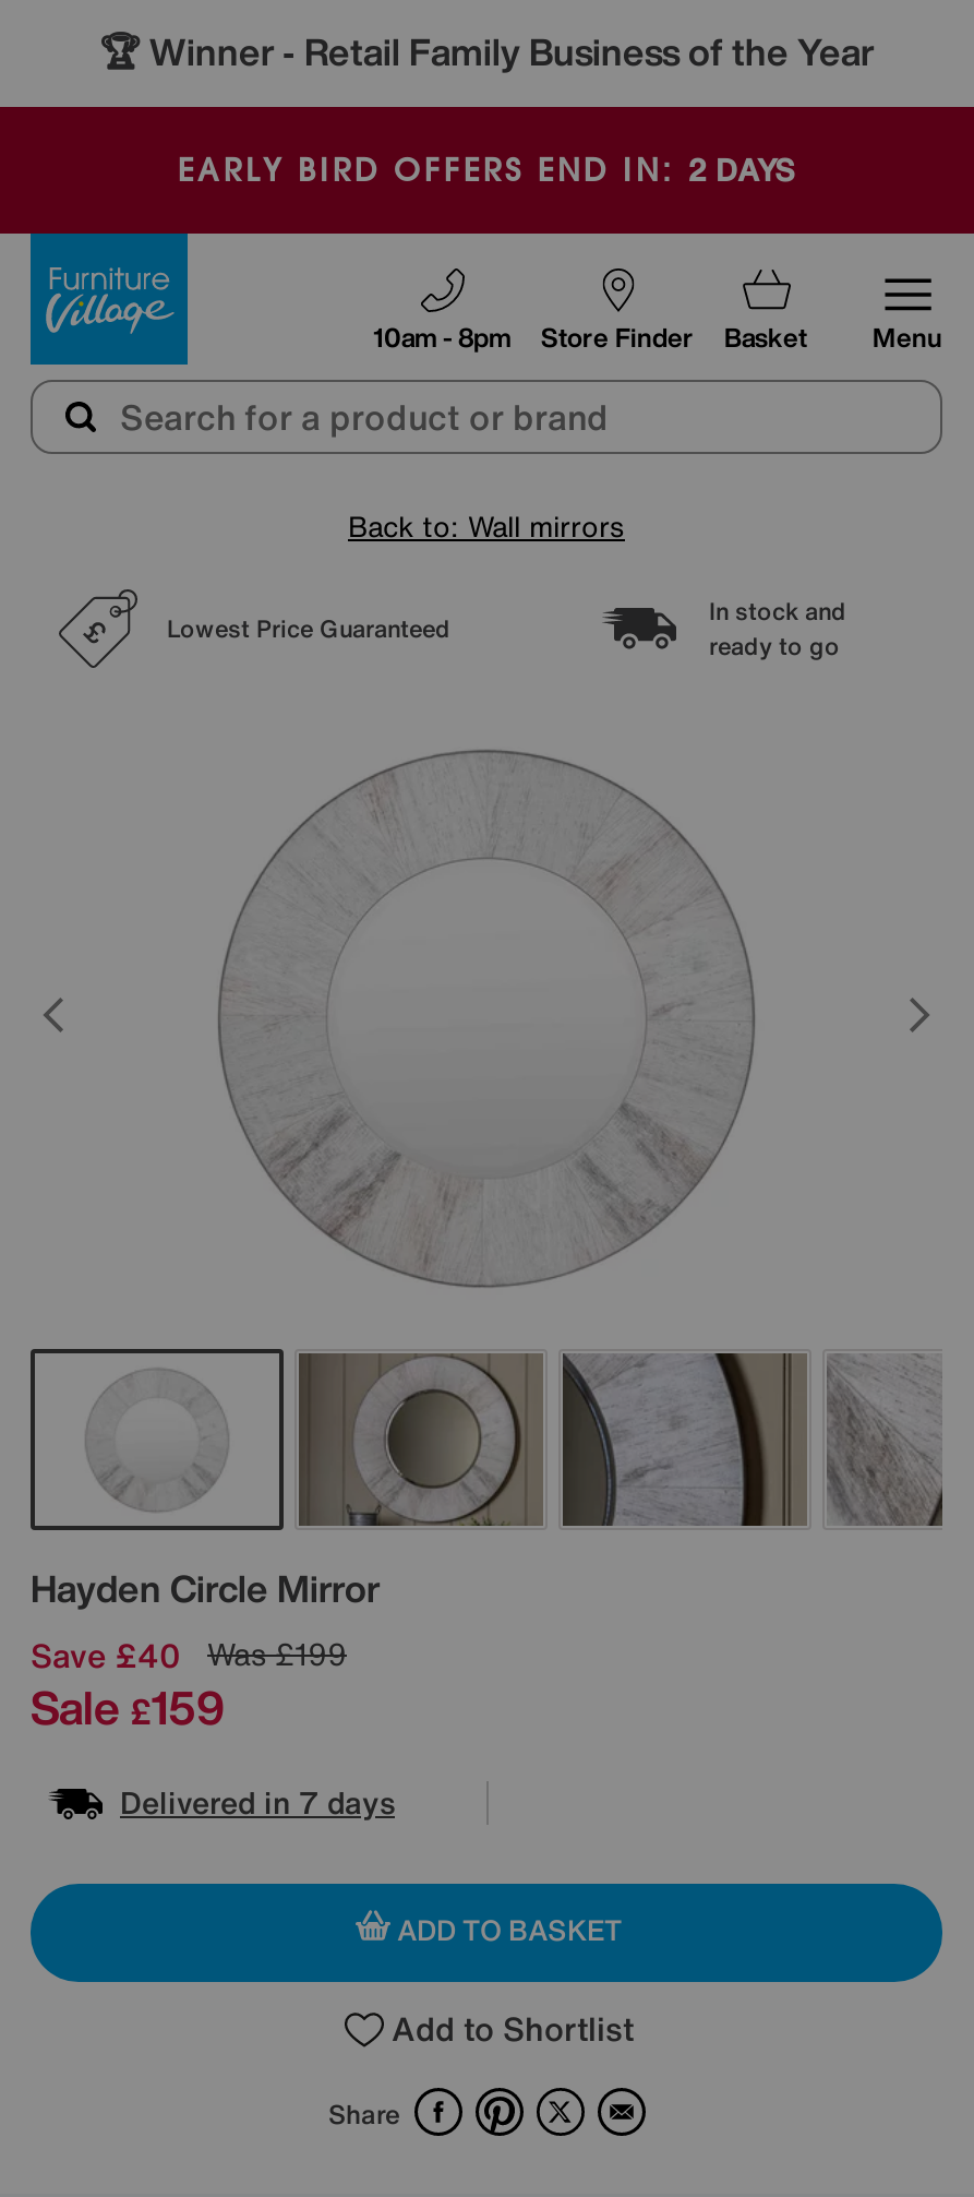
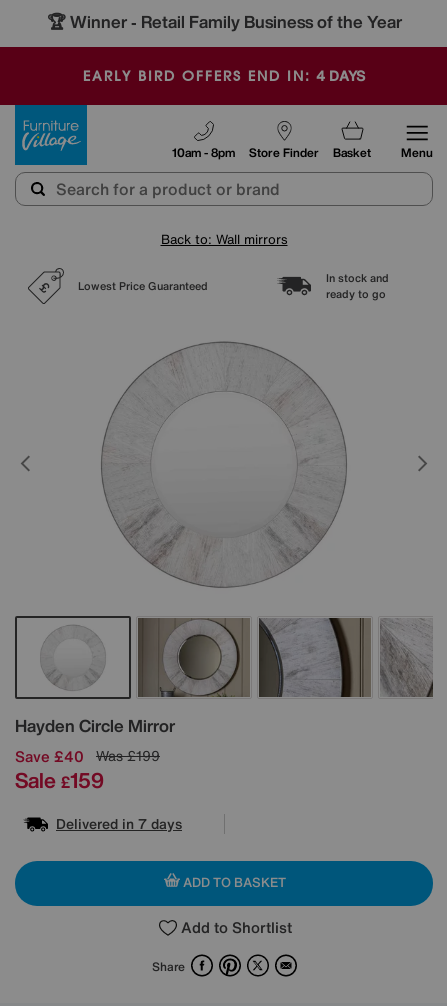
- EARLY BIRD OFFERS END IN: 2 DAYS
+ EARLY BIRD OFFERS END IN: 4 DAYS
